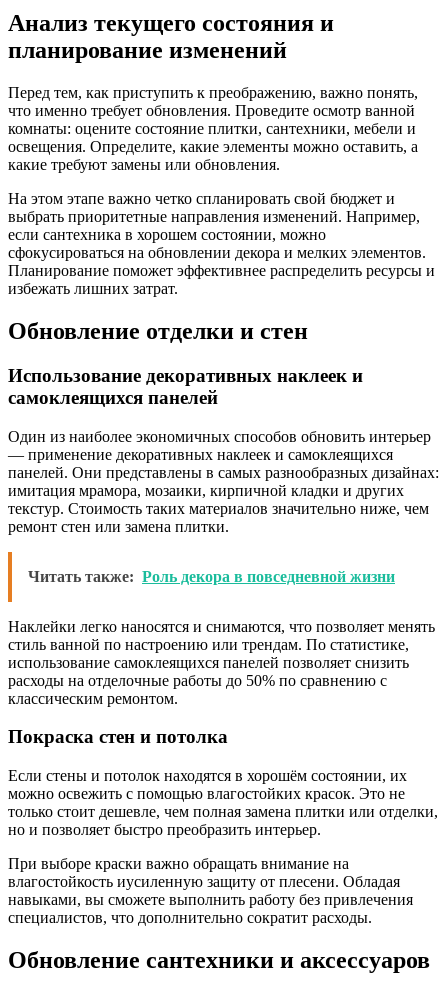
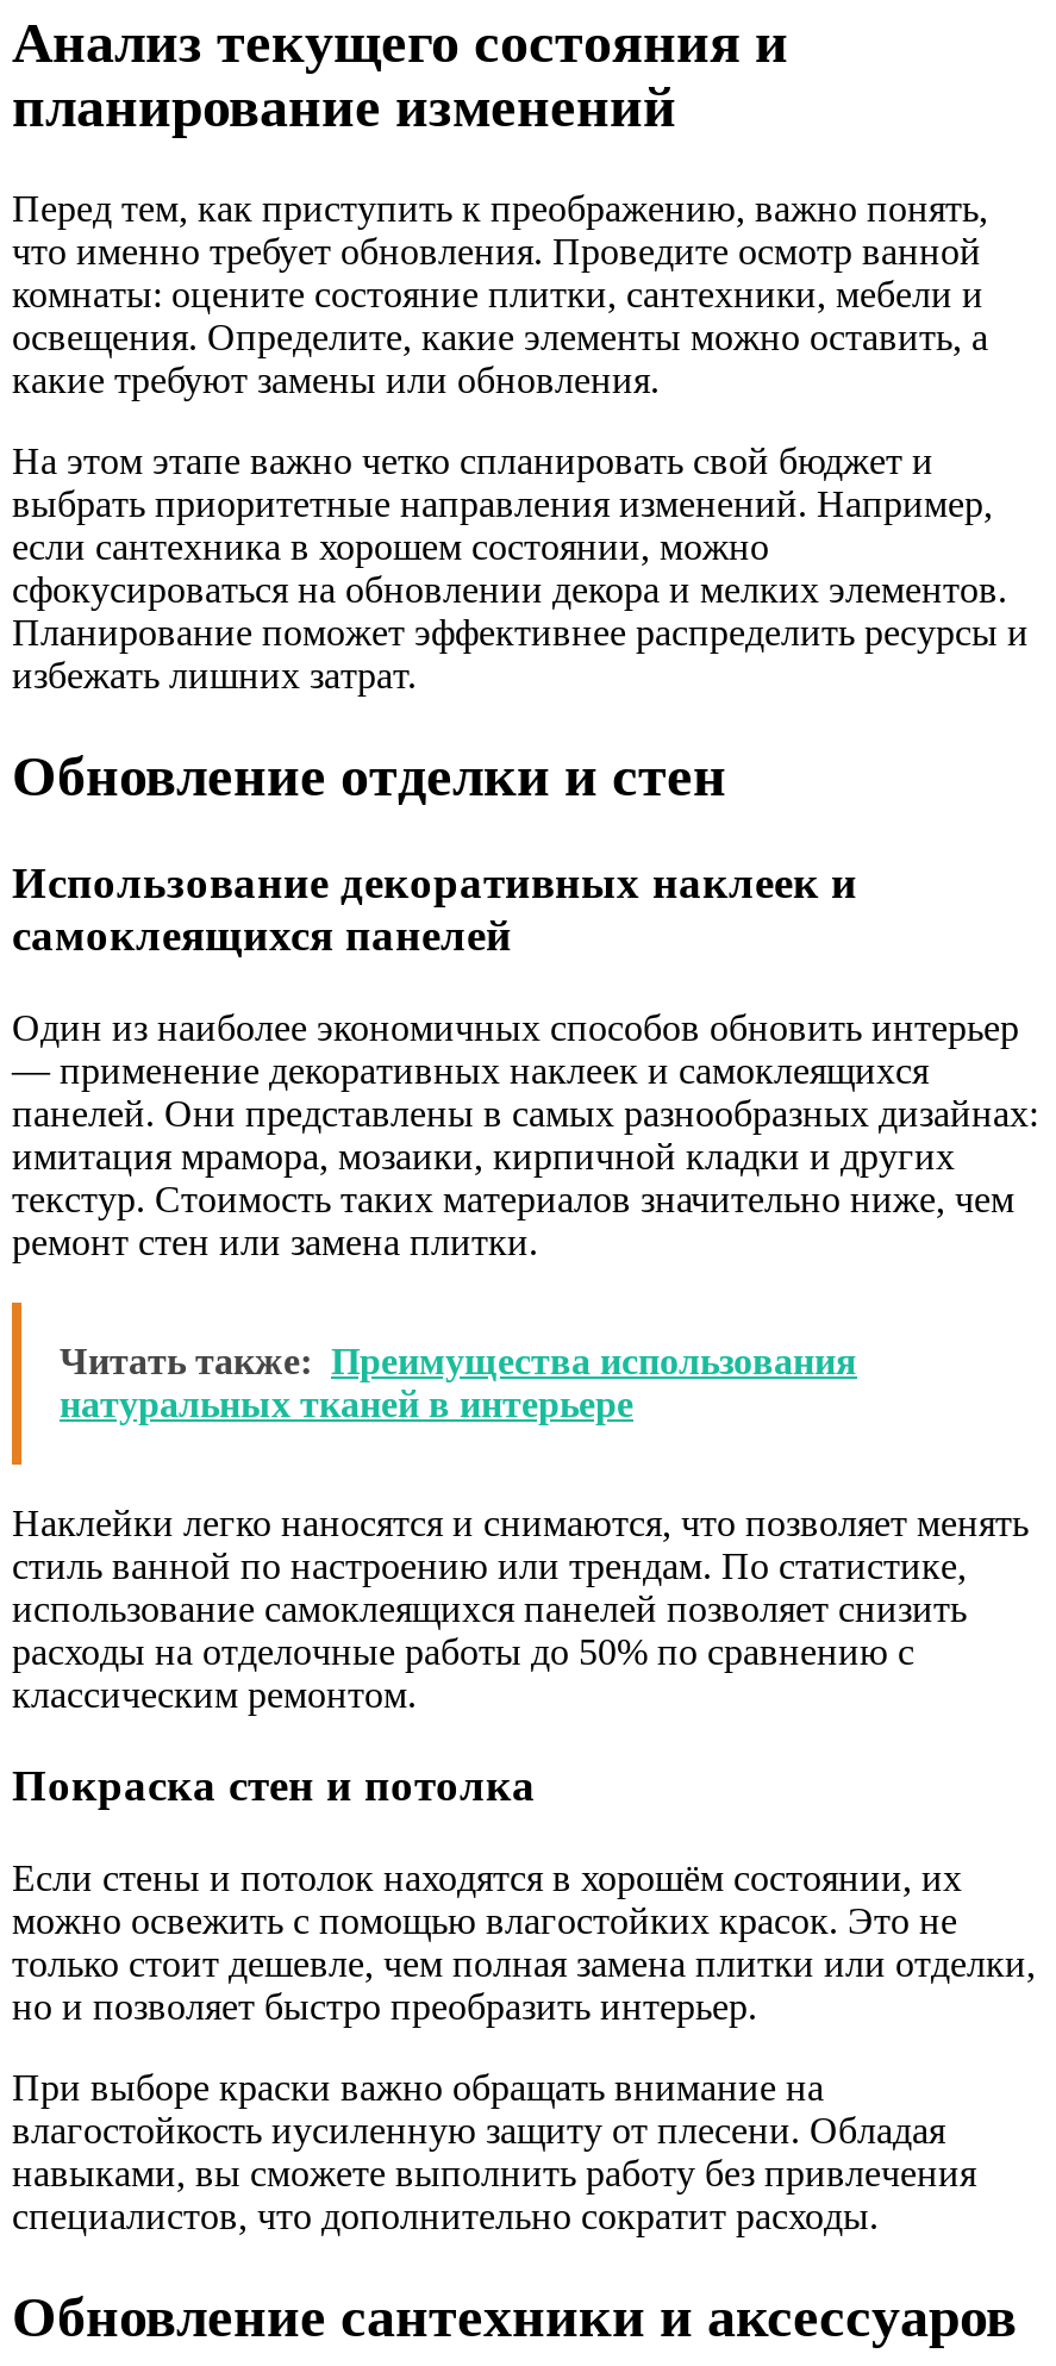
- Читать также: Роль декора в повседневной жизни
+ Читать также: Преимущества использования
+ натуральных тканей в интерьере
